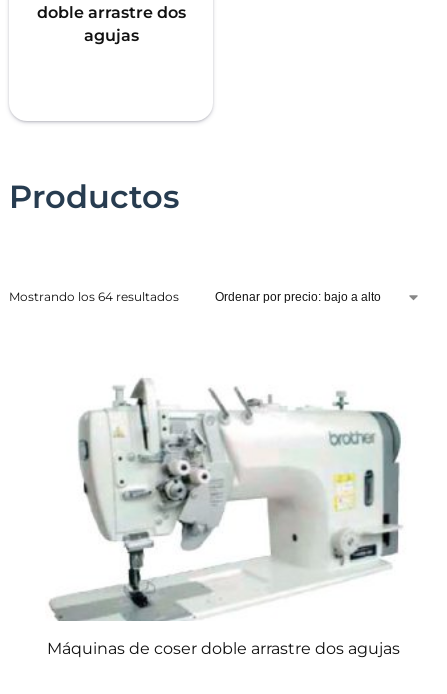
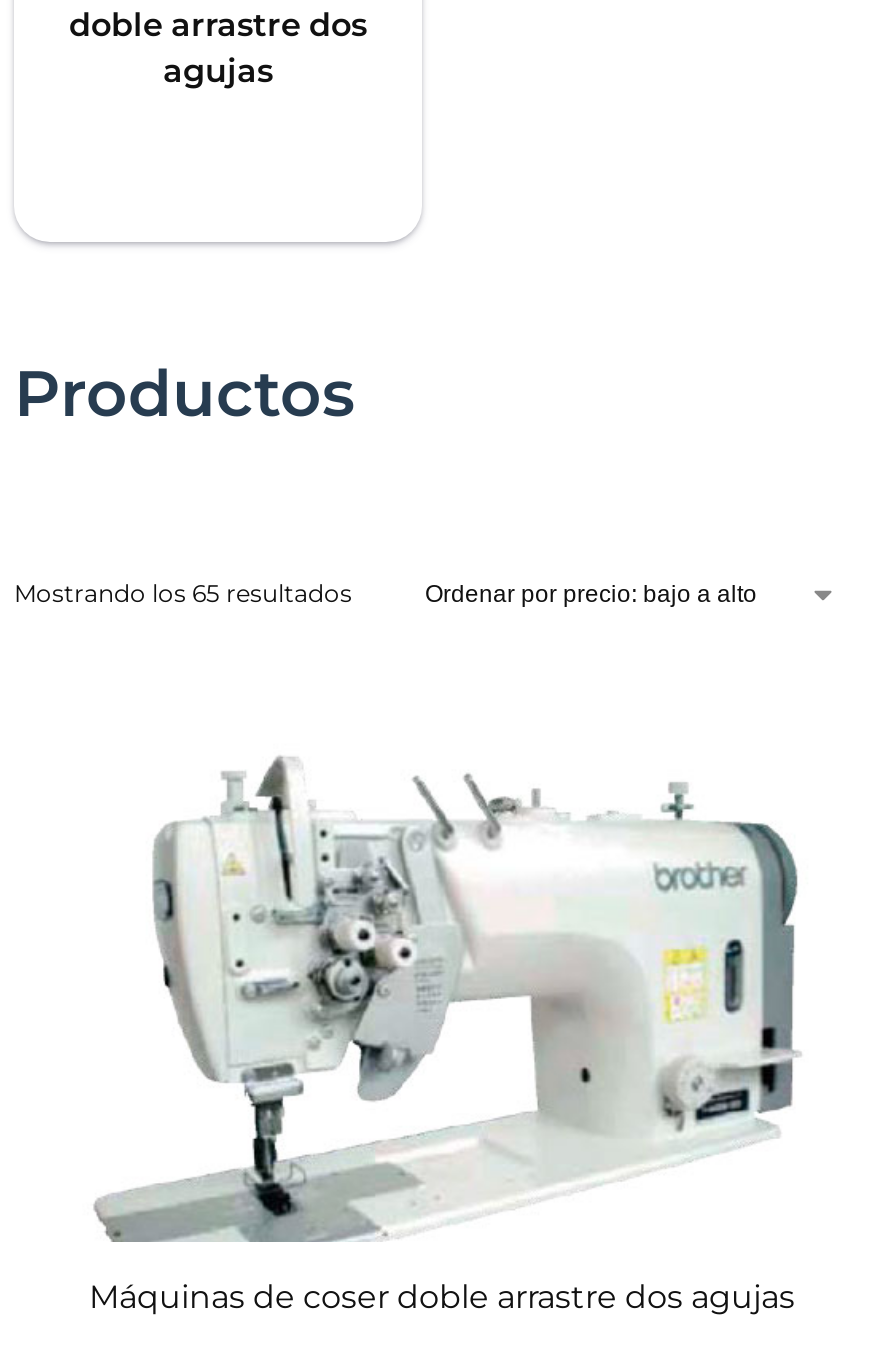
- Mostrando los 64 resultados
+ Mostrando los 65 resultados
